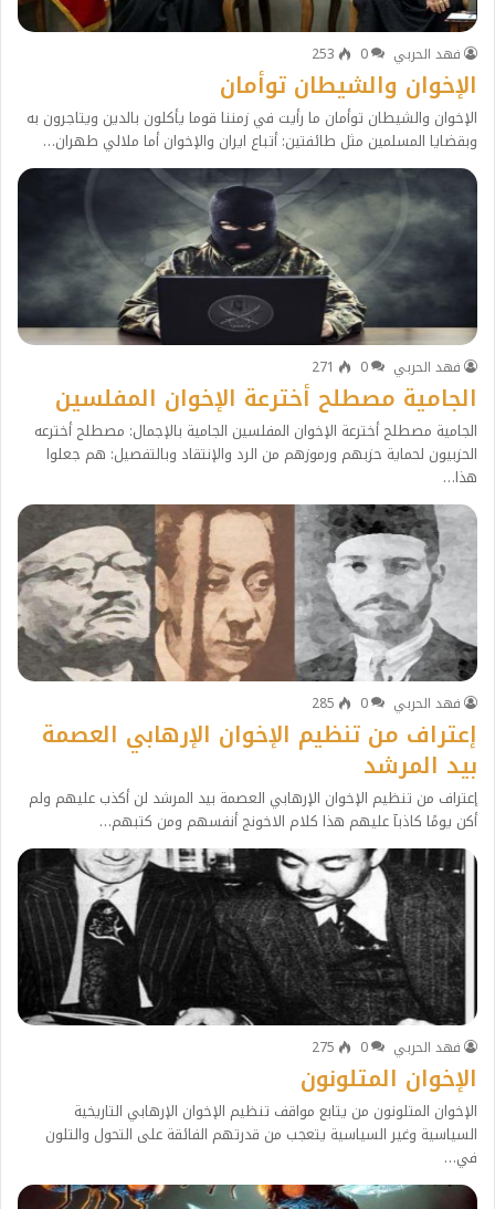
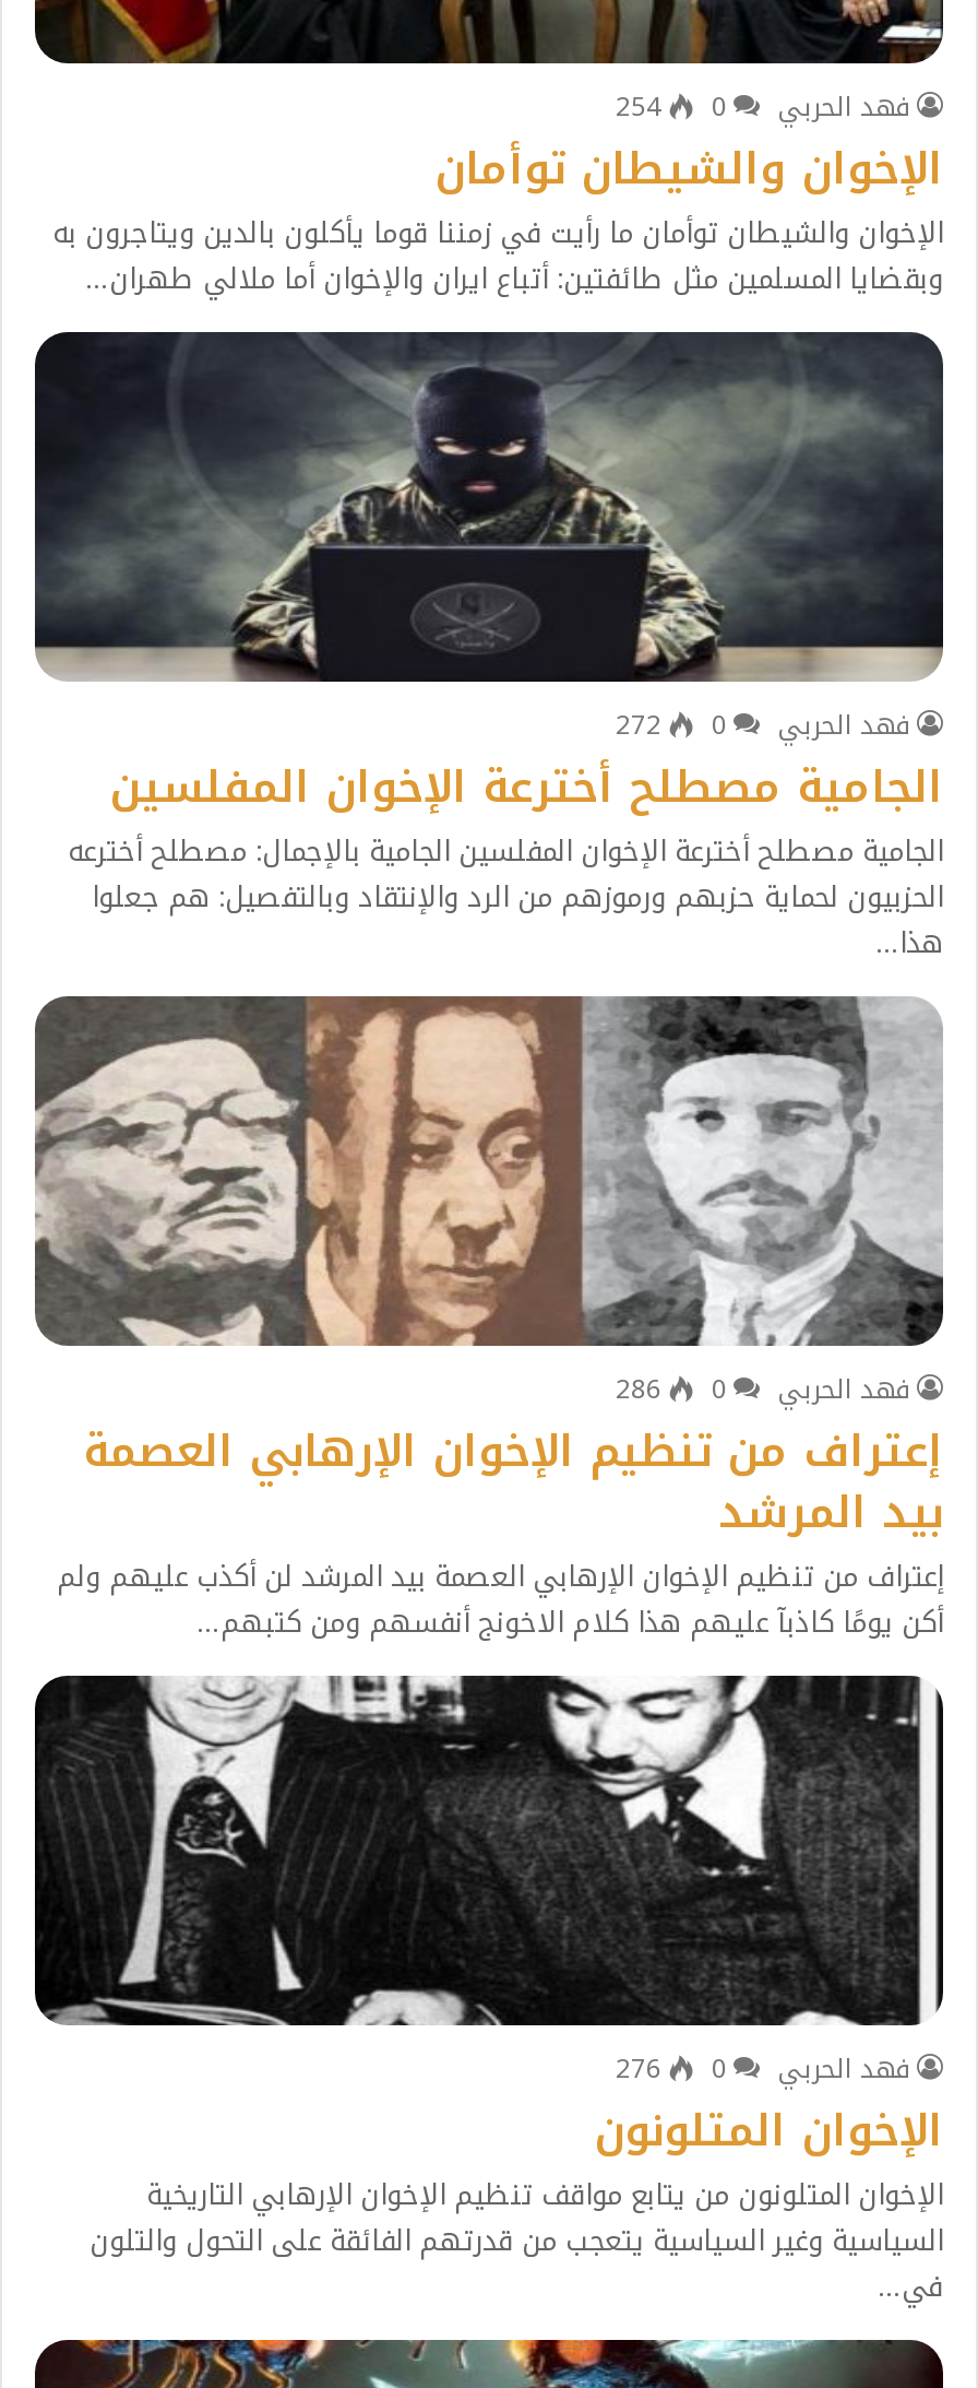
- فهد الحربي 0 253
+ فهد الحربي 0 254

- فهد الحربي 0 271
+ فهد الحربي 0 272

- فهد الحربي 0 285
+ فهد الحربي 0 286

- فهد الحربي 0 275
+ فهد الحربي 0 276
